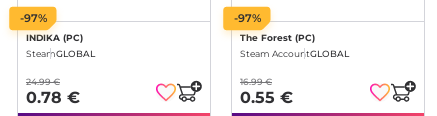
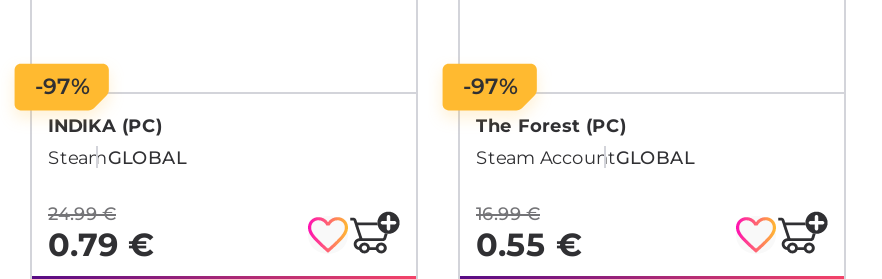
- 0.78 €
+ 0.79 €
